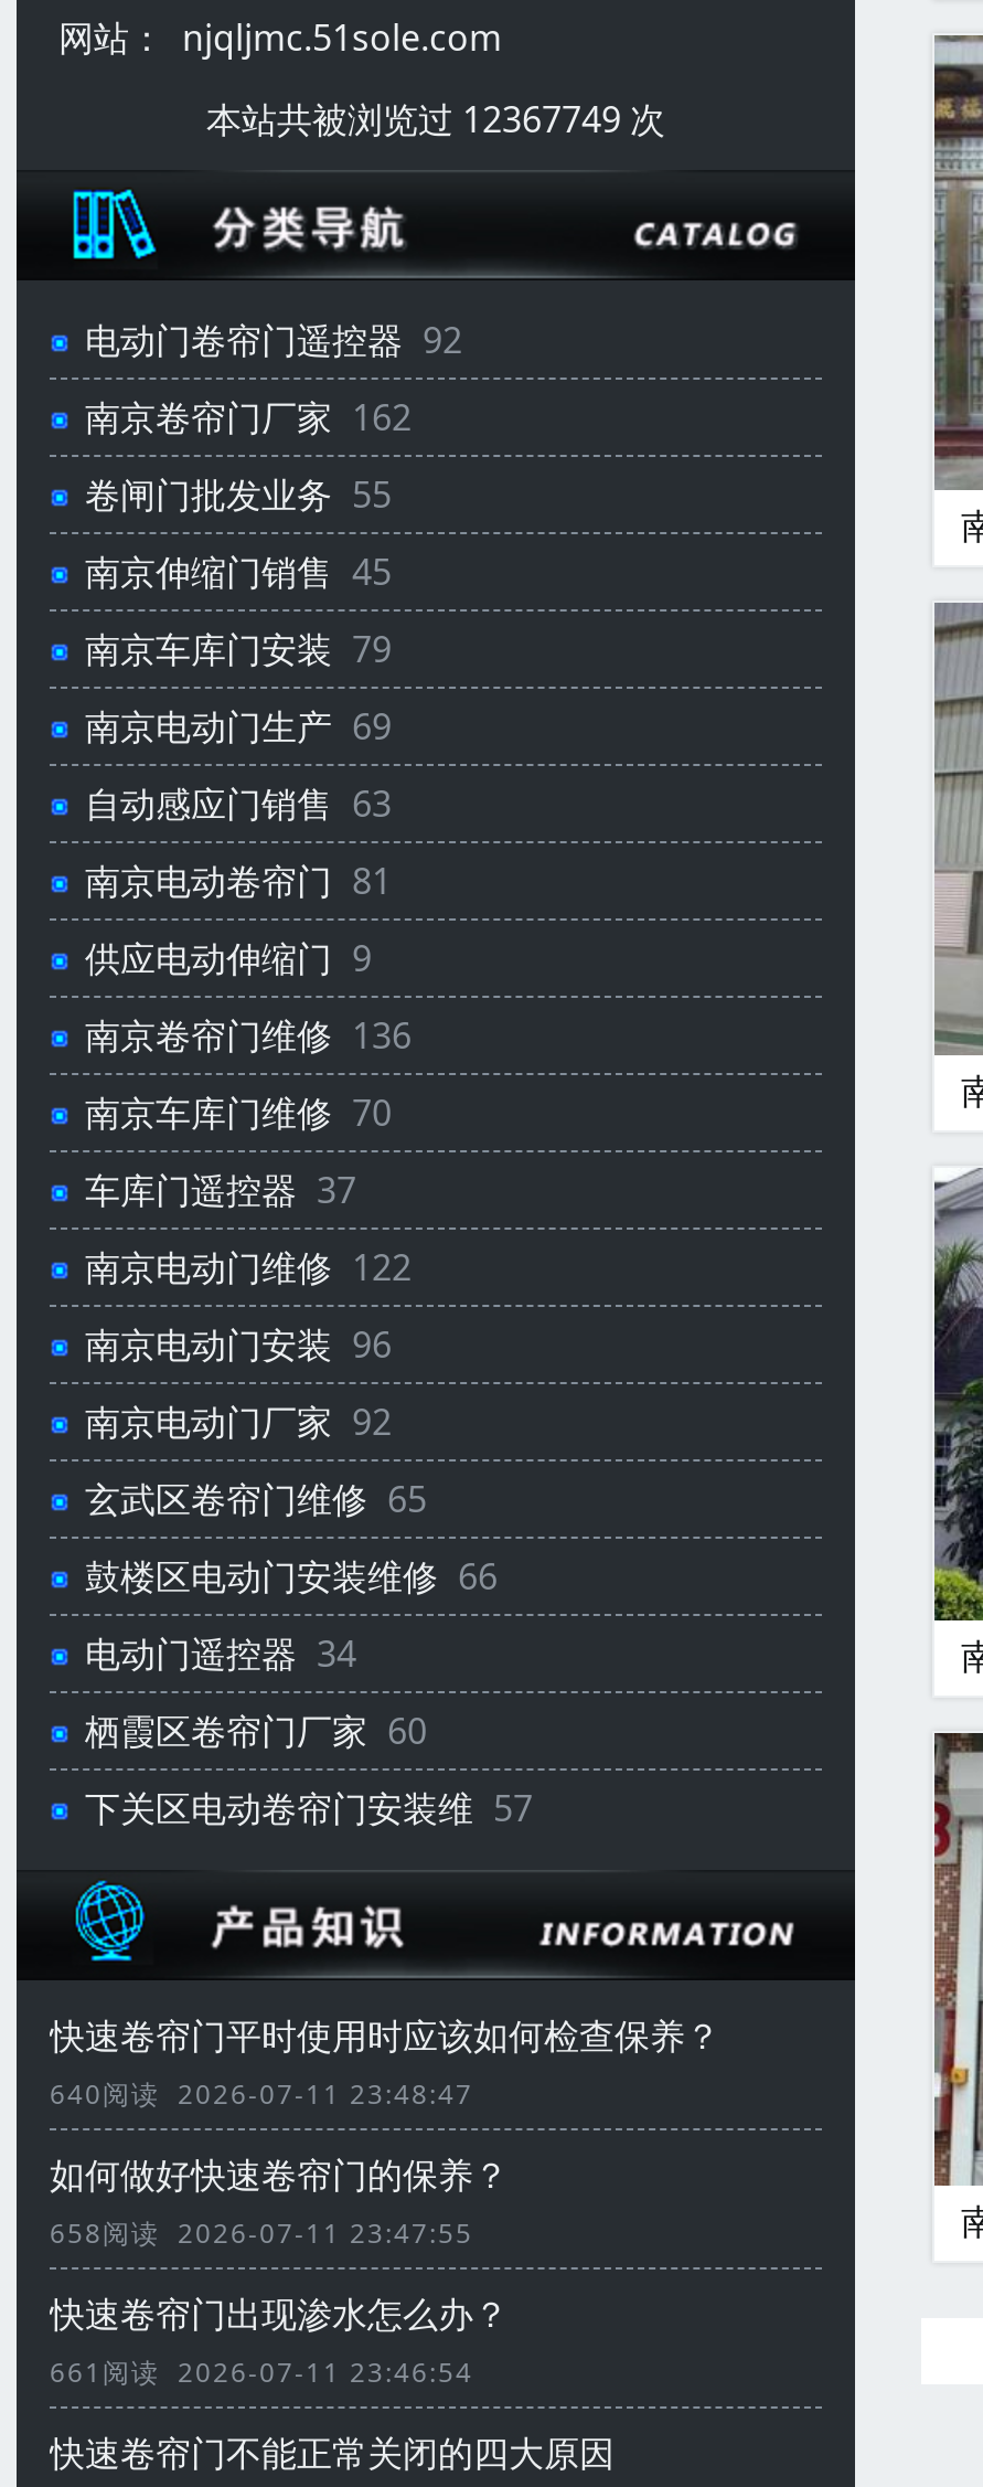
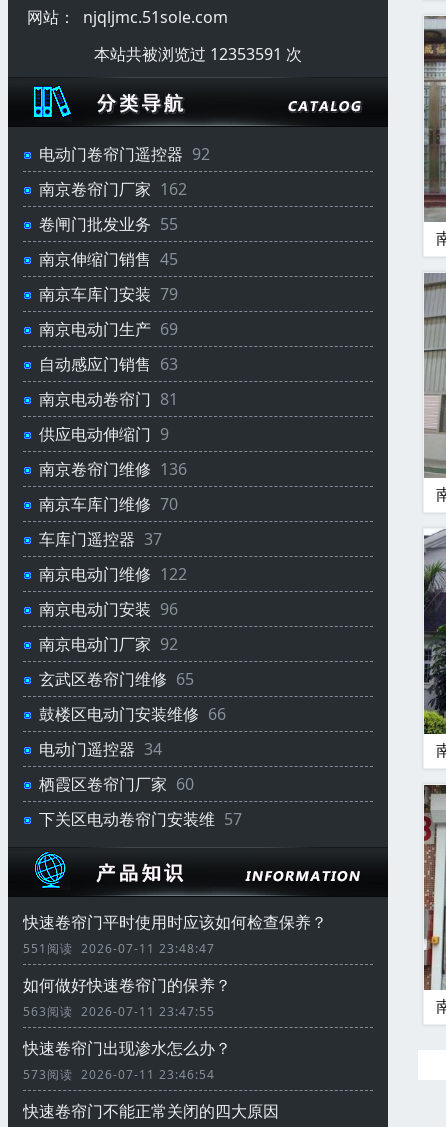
- 本站共被浏览过 12367749 次
+ 本站共被浏览过 12353591 次

- 640阅读 2026-07-11 23:48:47
+ 551阅读 2026-07-11 23:48:47

- 658阅读 2026-07-11 23:47:55
+ 563阅读 2026-07-11 23:47:55

- 661阅读 2026-07-11 23:46:54
+ 573阅读 2026-07-11 23:46:54
